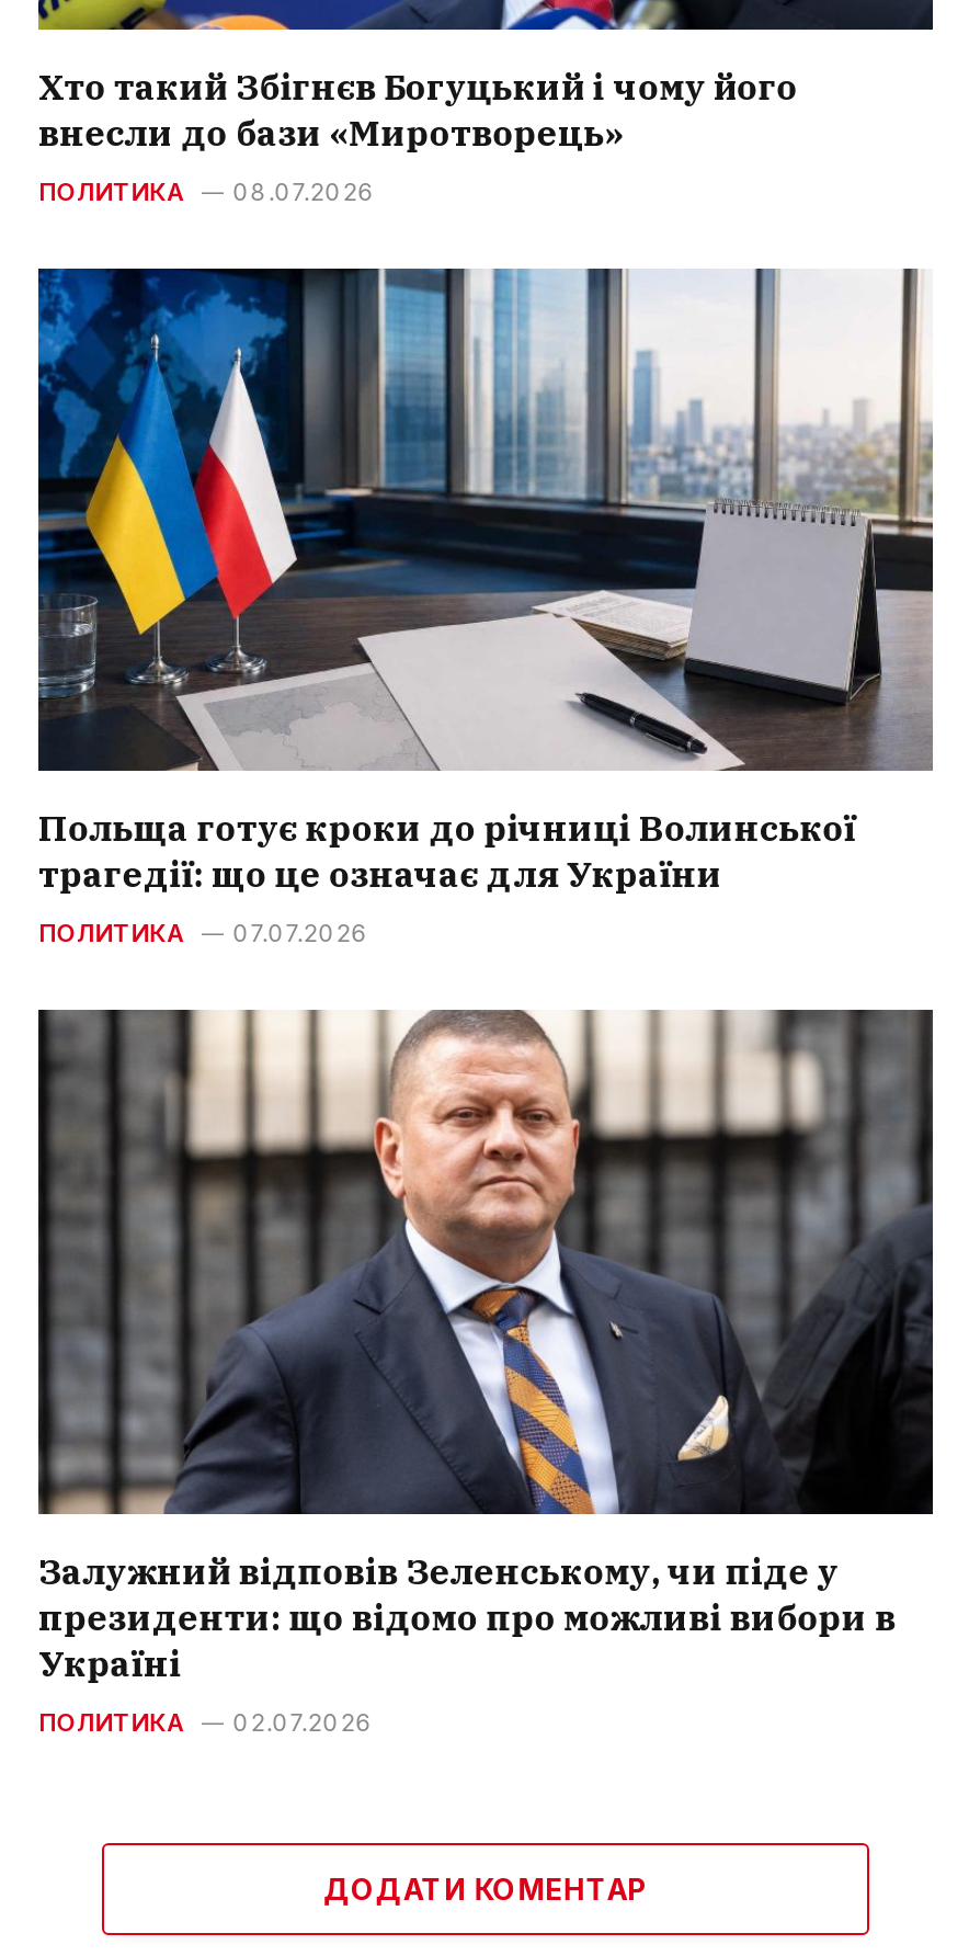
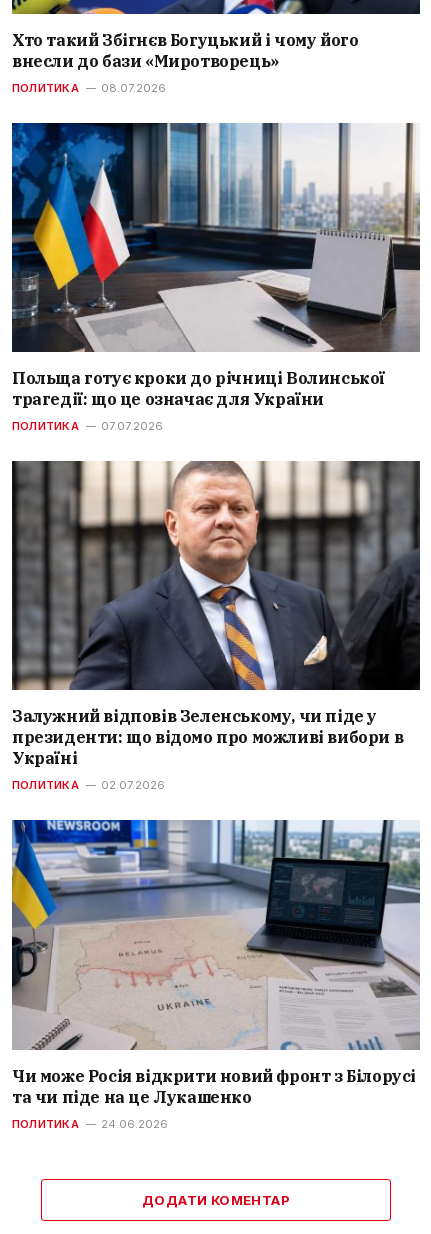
+ [image]
+ Чи може Росія відкрити новий фронт з Білорусі
+ та чи піде на це Лукашенко
+ ПОЛИТИКА
+ 24.06.2026
